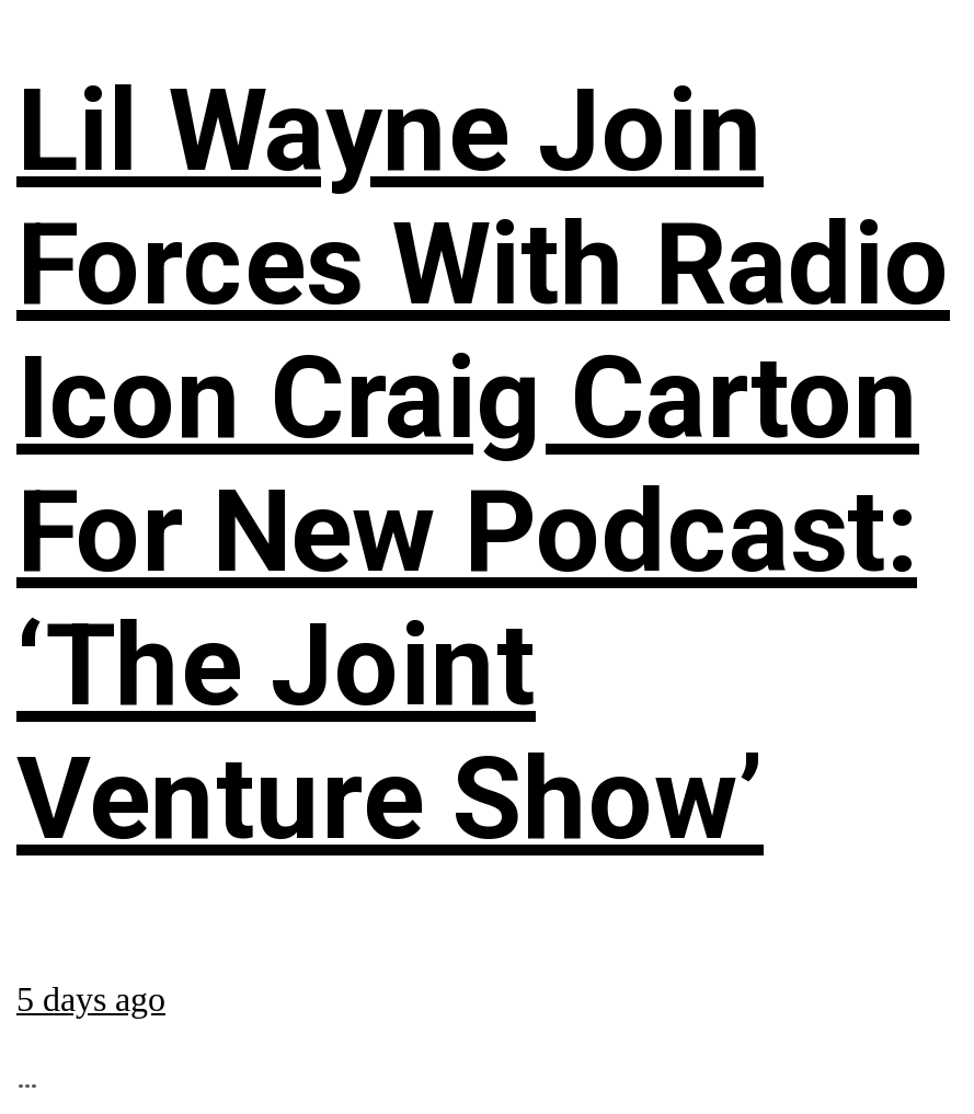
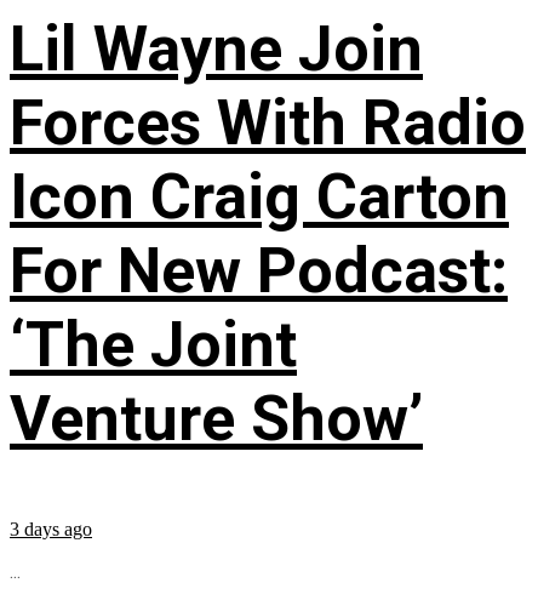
- 5 days ago
+ 3 days ago
